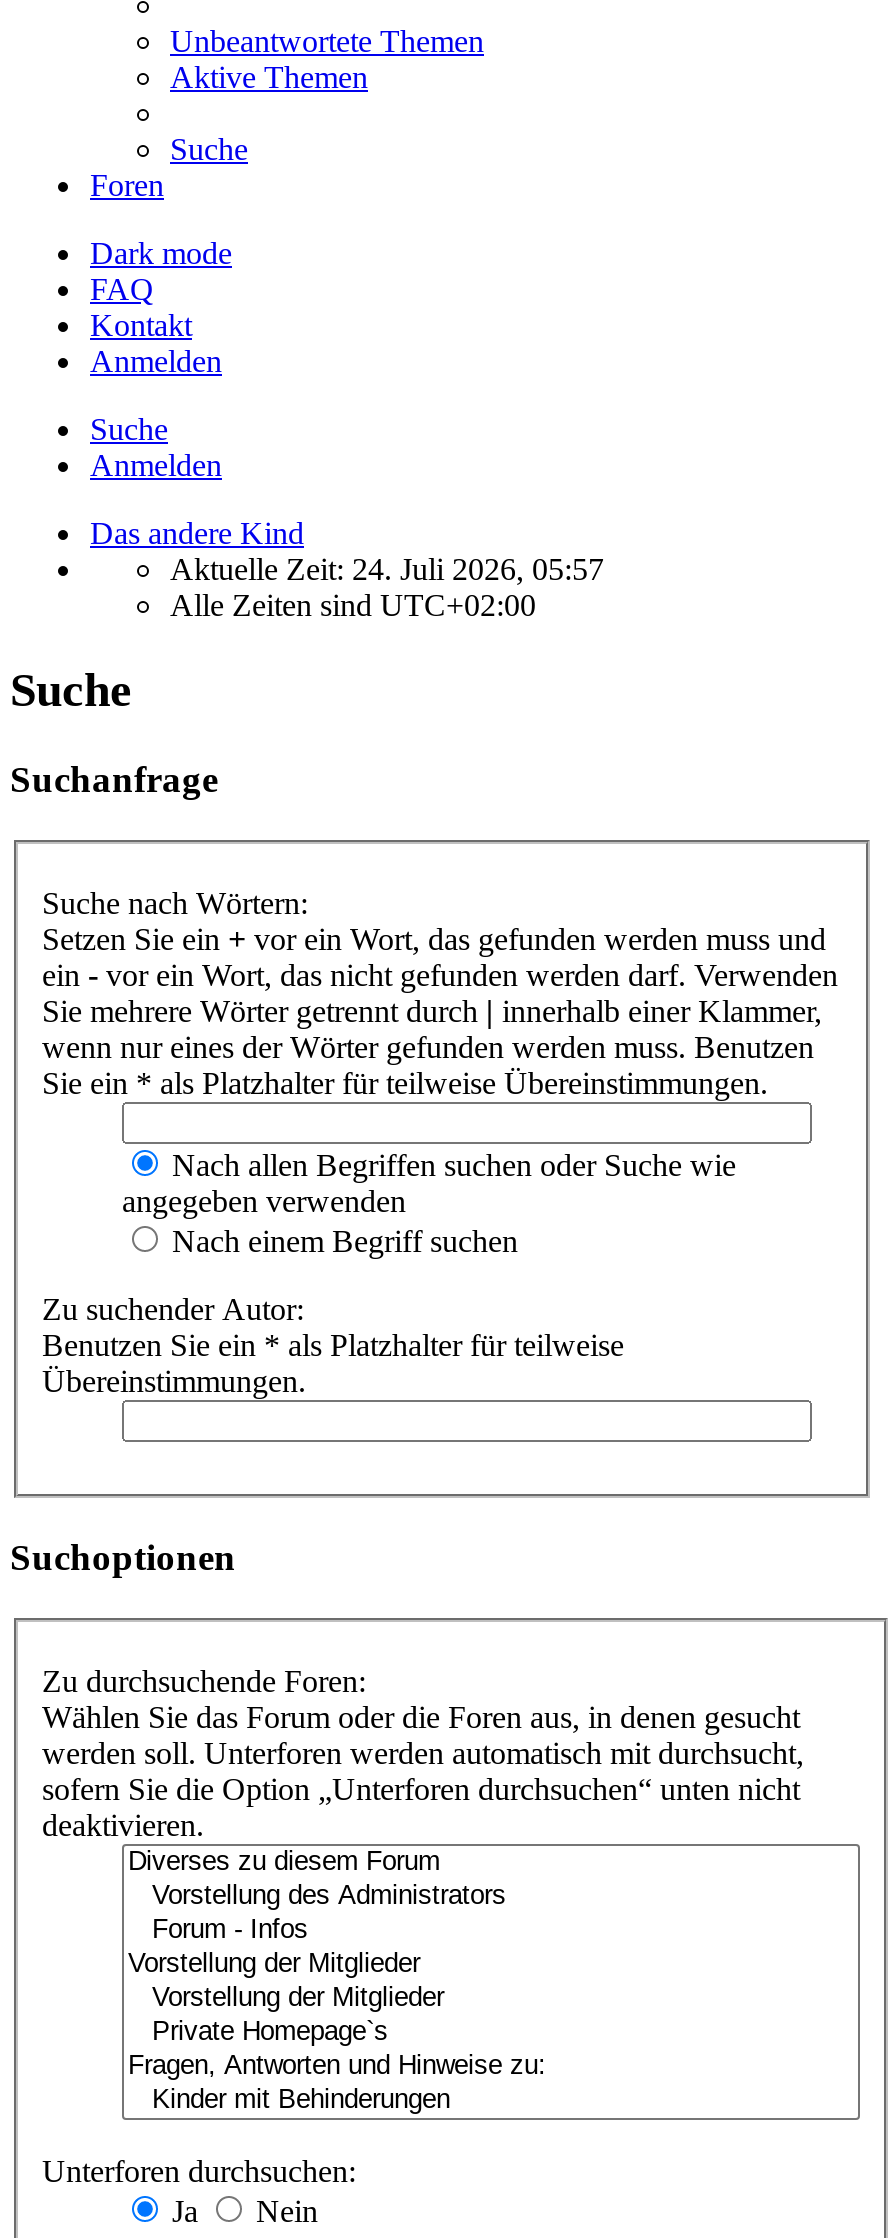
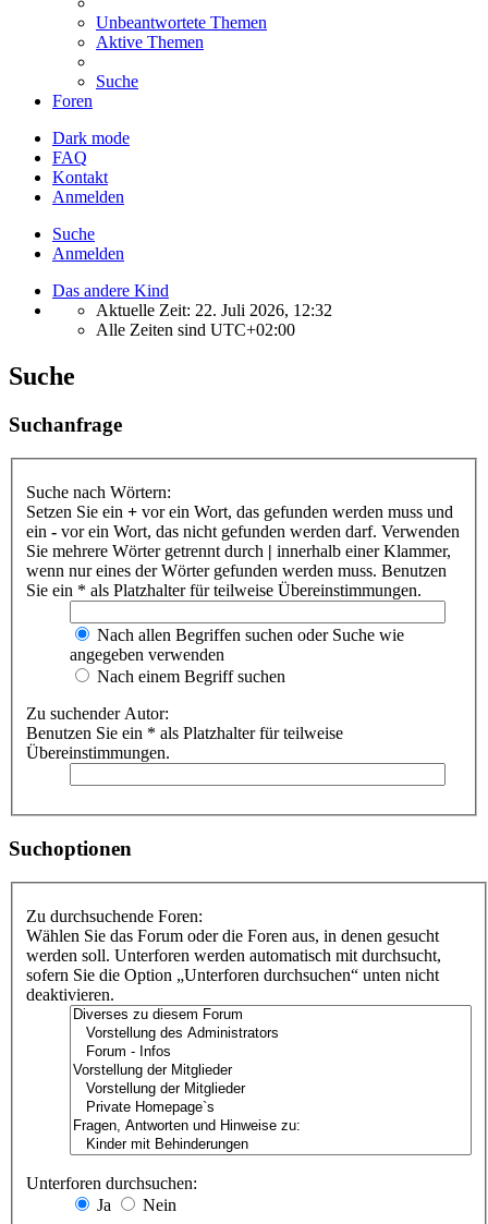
- Aktuelle Zeit: 24. Juli 2026, 05:57
+ Aktuelle Zeit: 22. Juli 2026, 12:32
